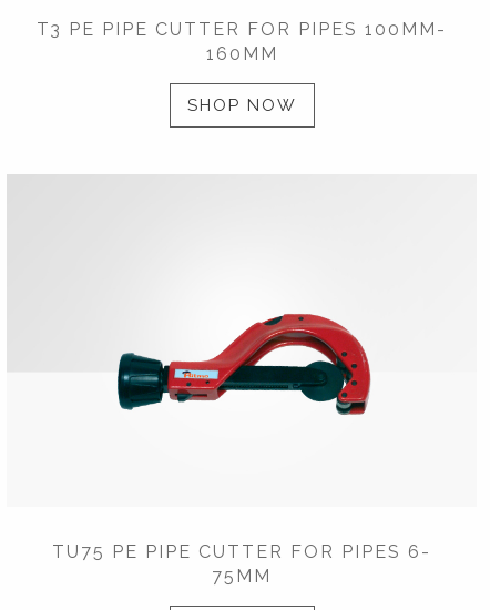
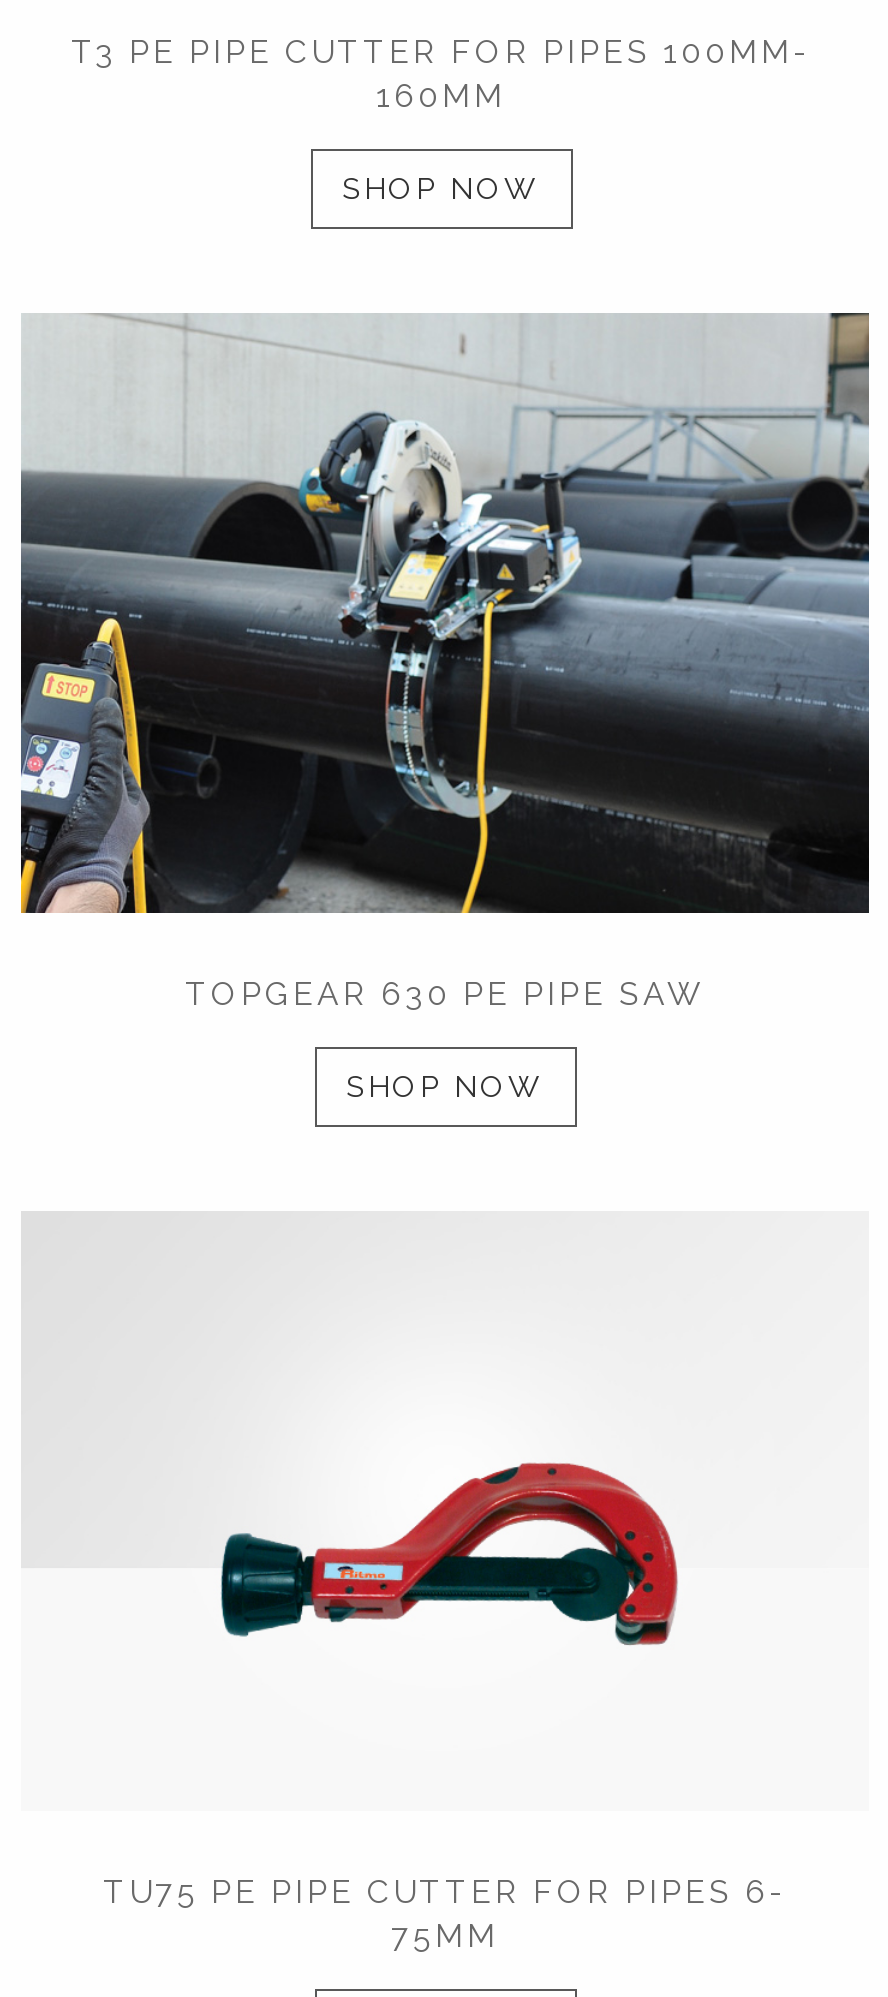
+ [image]
+ TOPGEAR 630 PE PIPE SAW

+ SHOP NOW
